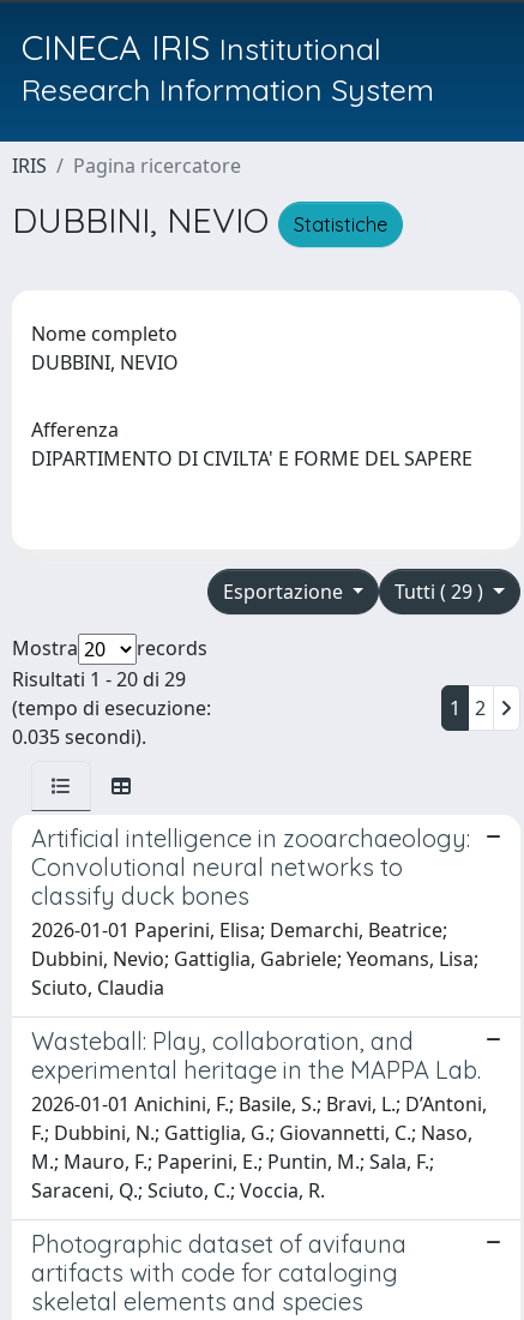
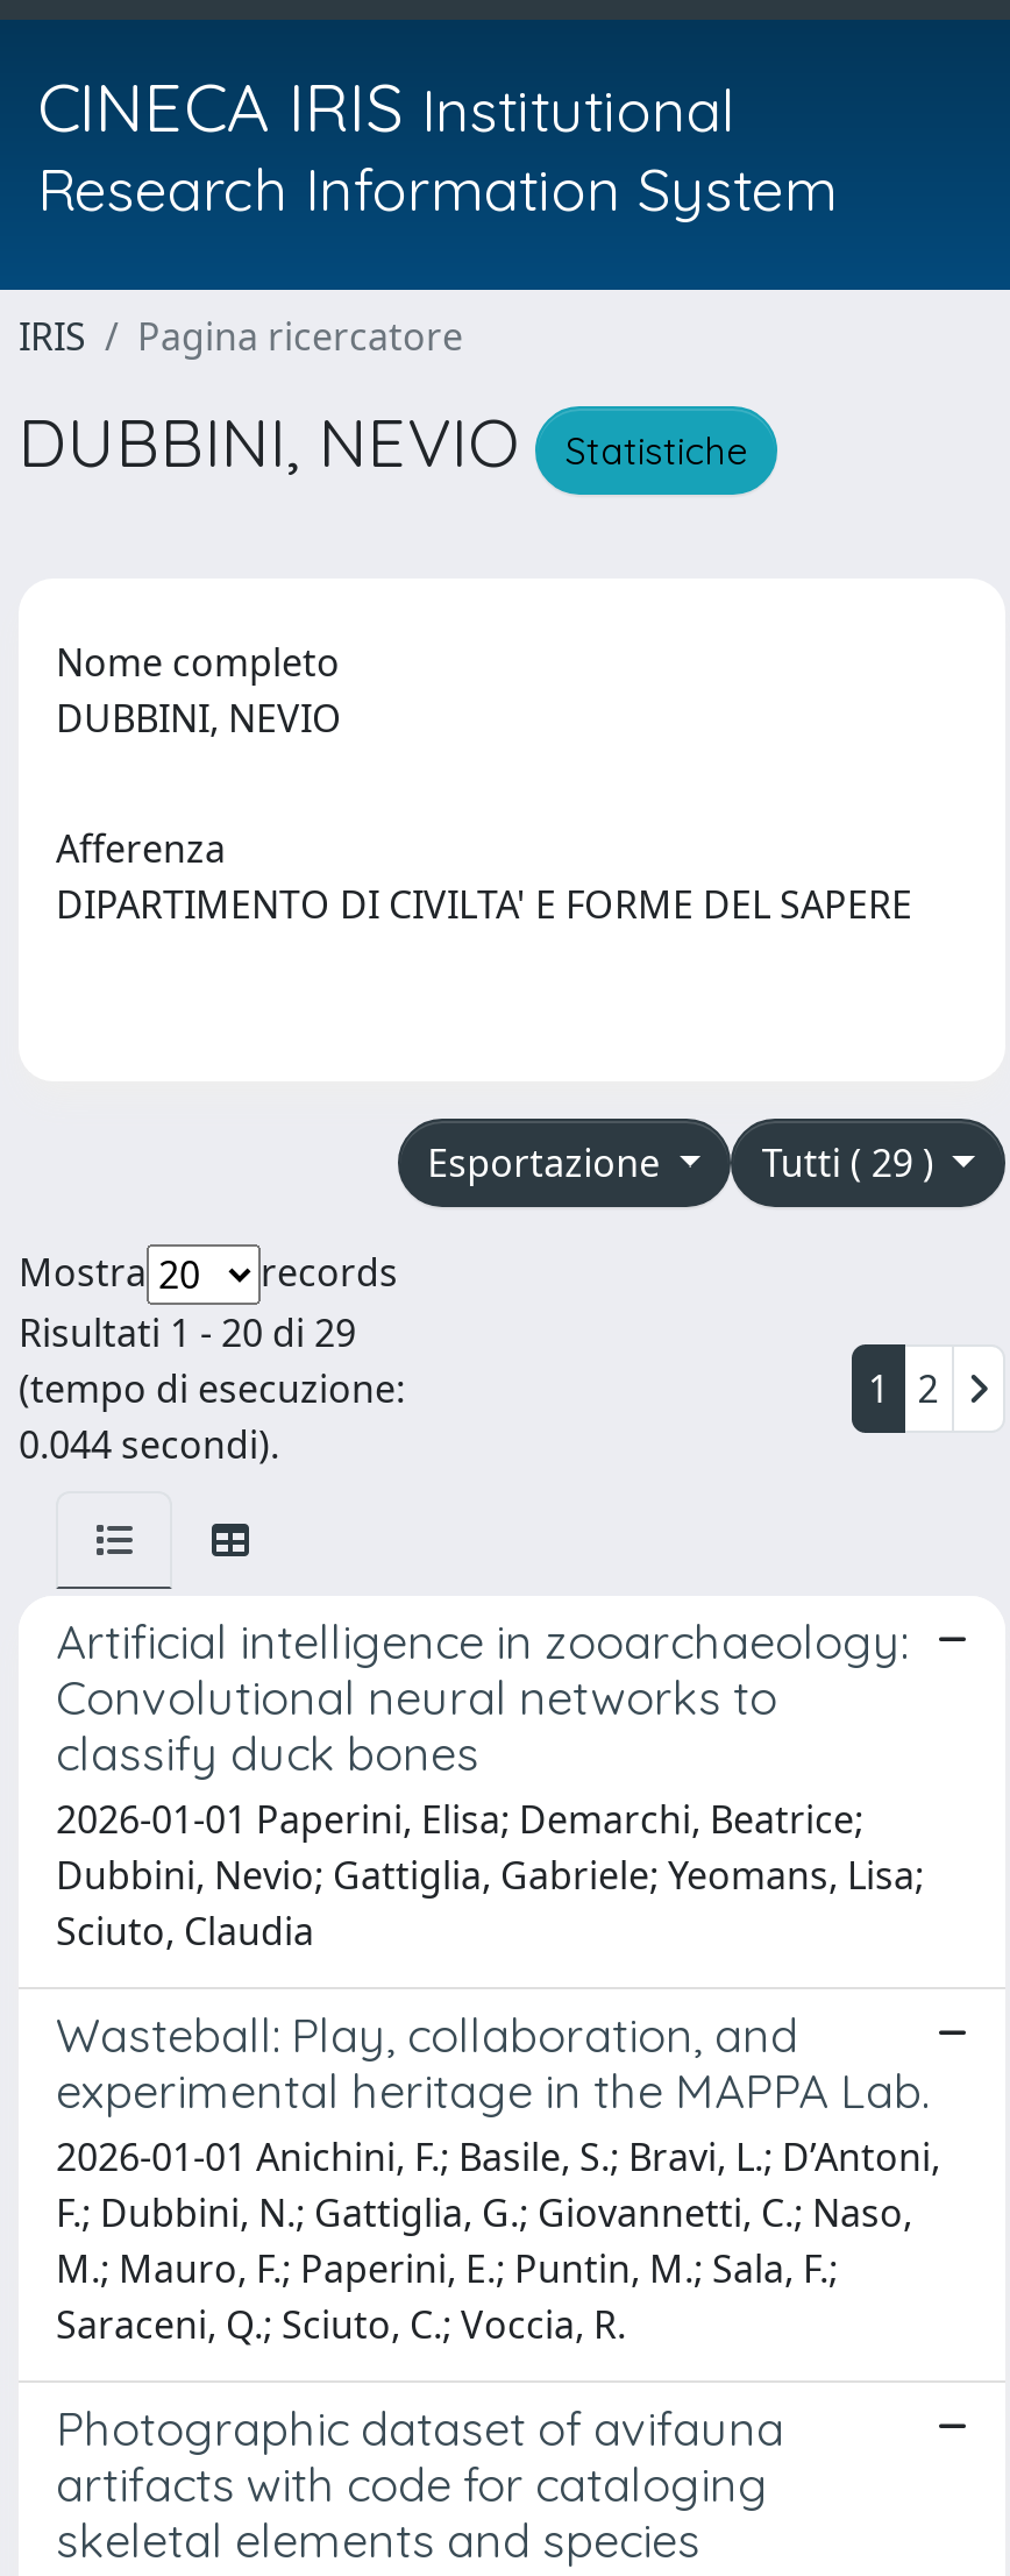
- 0.035 secondi).
+ 0.044 secondi).
